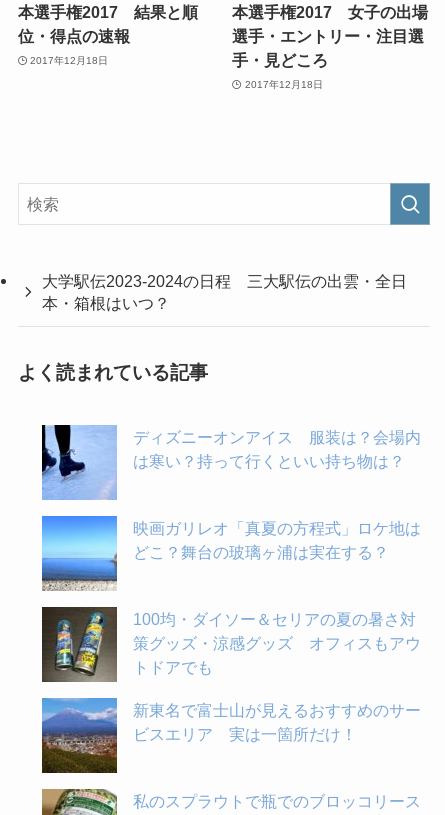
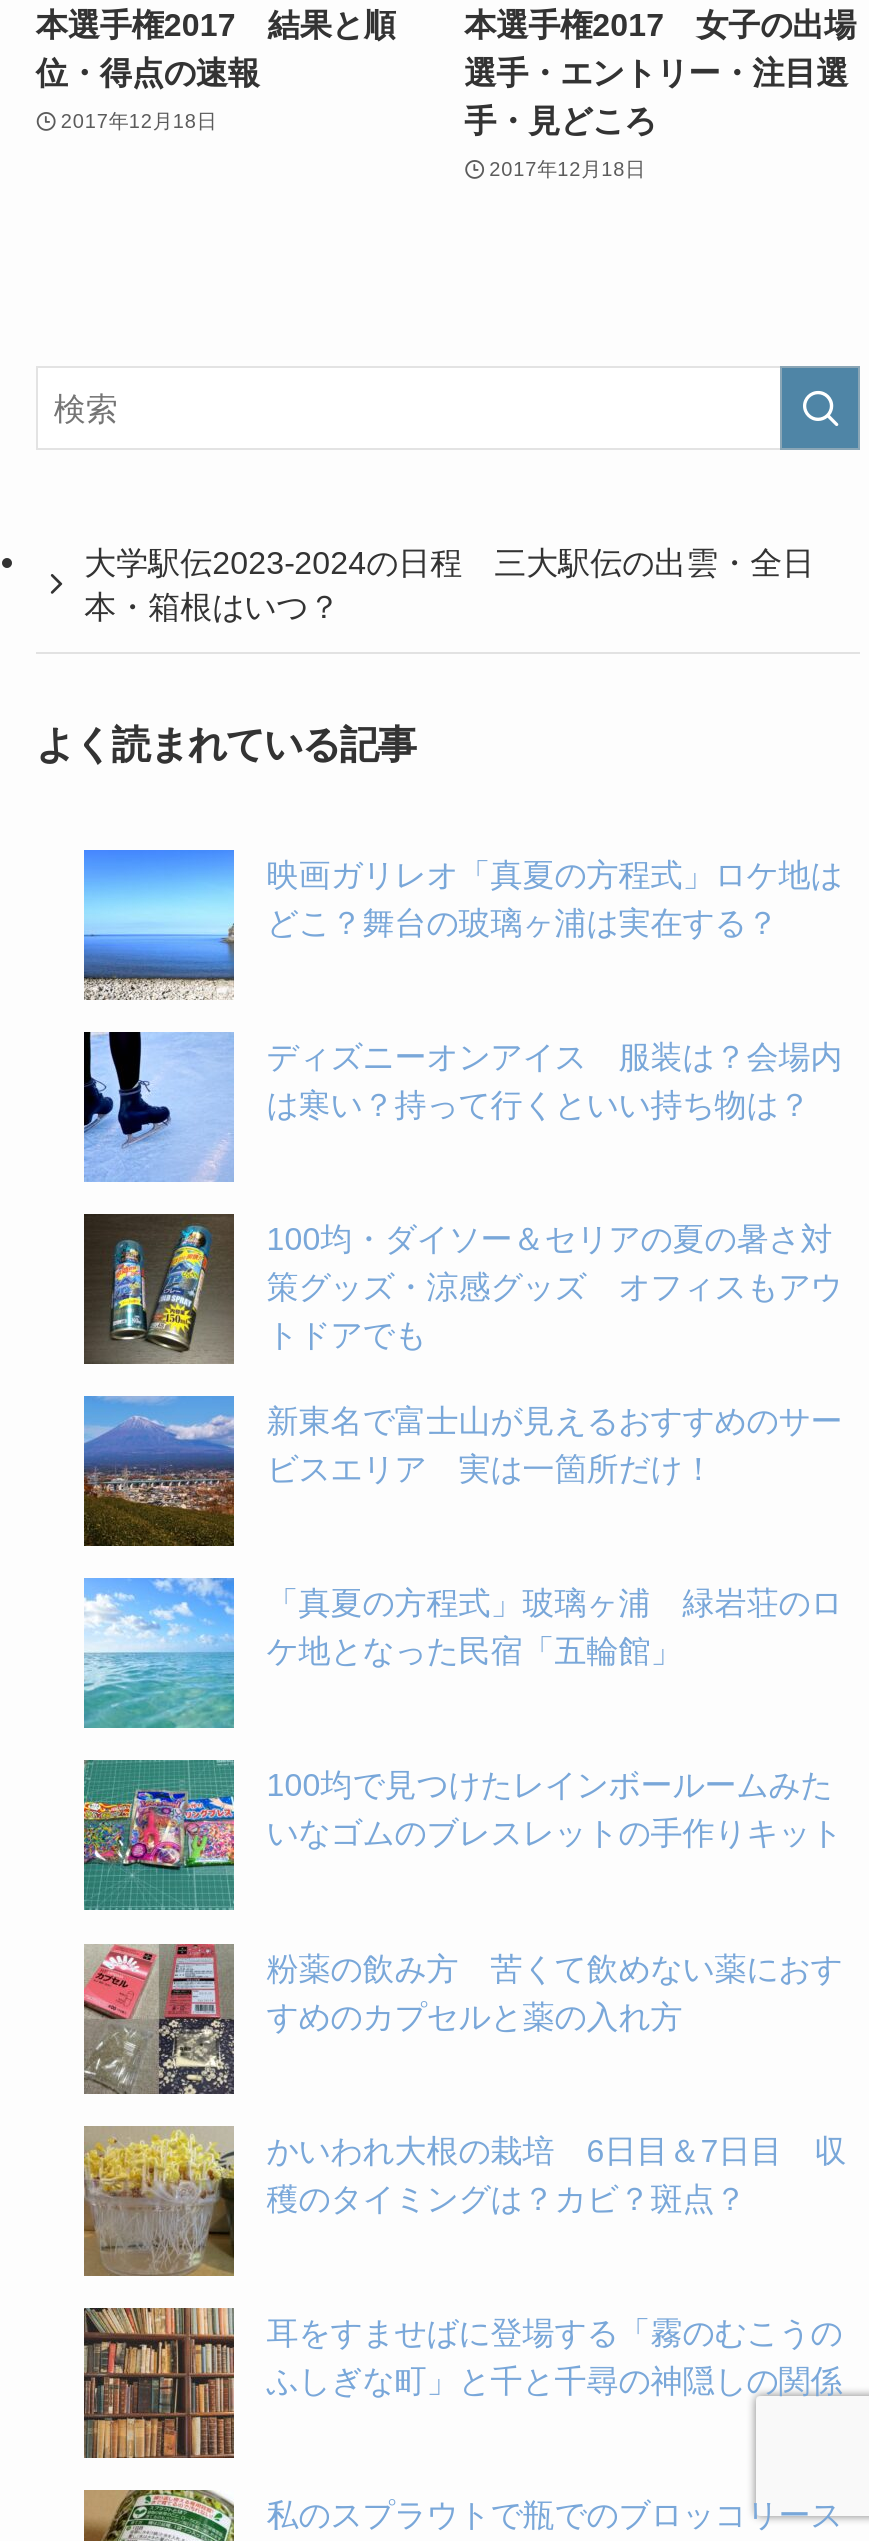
moved up: [image] | 映画ガリレオ「真夏の方程式」ロケ地は | どこ？舞台の玻璃ヶ浦は実在する？

+ [image]
+ 「真夏の方程式」玻璃ヶ浦 緑岩荘のロ
+ ケ地となった民宿「五輪館」

+ [image]
+ 100均で見つけたレインボールームみた
+ いなゴムのブレスレットの手作りキット

+ [image]
+ 粉薬の飲み方 苦くて飲めない薬におす
+ すめのカプセルと薬の入れ方

+ [image]
+ かいわれ大根の栽培 6日目＆7日目 収
+ 穫のタイミングは？カビ？斑点？

+ [image]
+ 耳をすませばに登場する「霧のむこうの
+ ふしぎな町」と千と千尋の神隠しの関係
